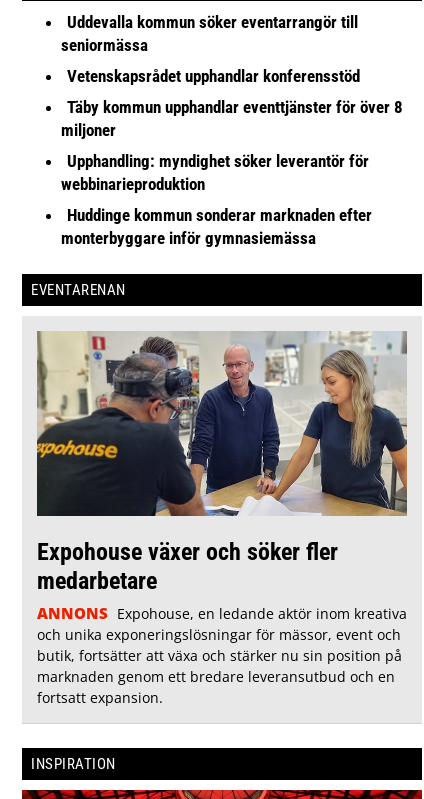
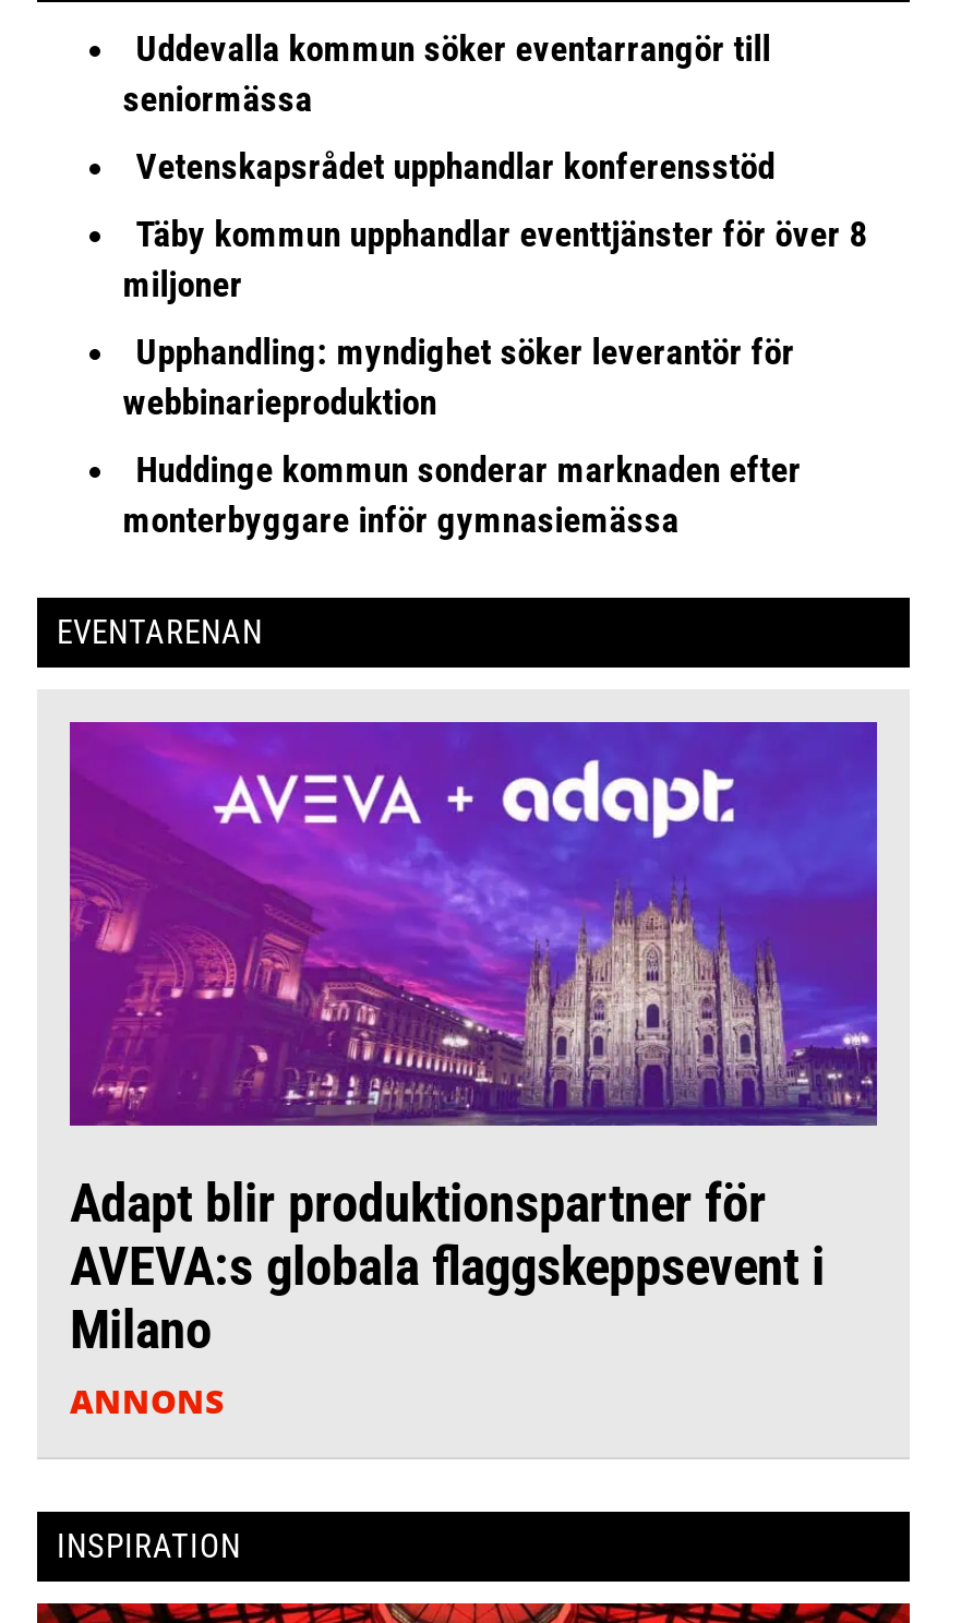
- [image]
- Expohouse växer och söker fler
- medarbetare
- ANNONS Expohouse, en ledande aktör inom kreativa
- och unika exponeringslösningar för mässor, event och
- butik, fortsätter att växa och stärker nu sin position på
- marknaden genom ett bredare leveransutbud och en
- fortsatt expansion.
+ [image]
+ Adapt blir produktionspartner för
+ AVEVA:s globala flaggskeppsevent i
+ Milano
+ ANNONS
